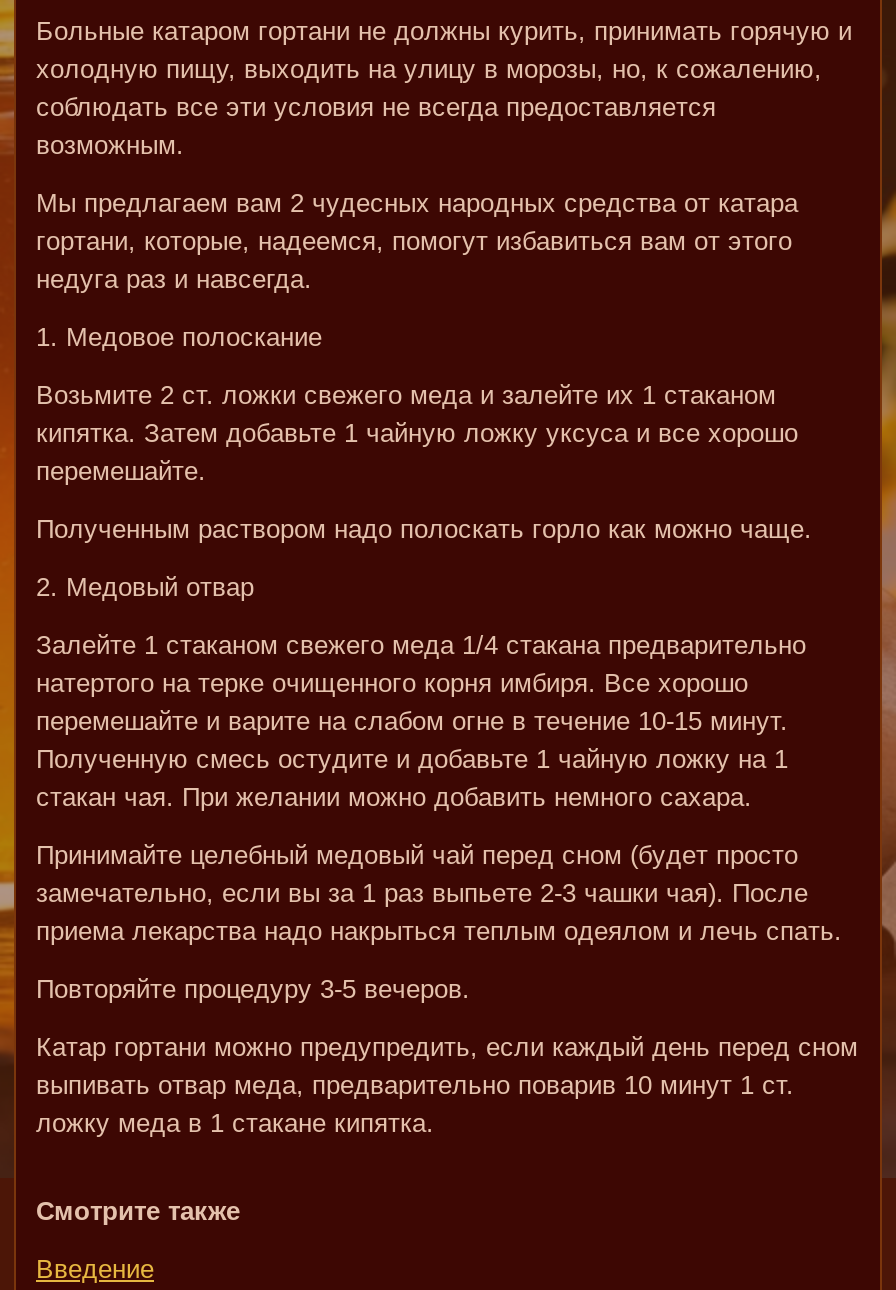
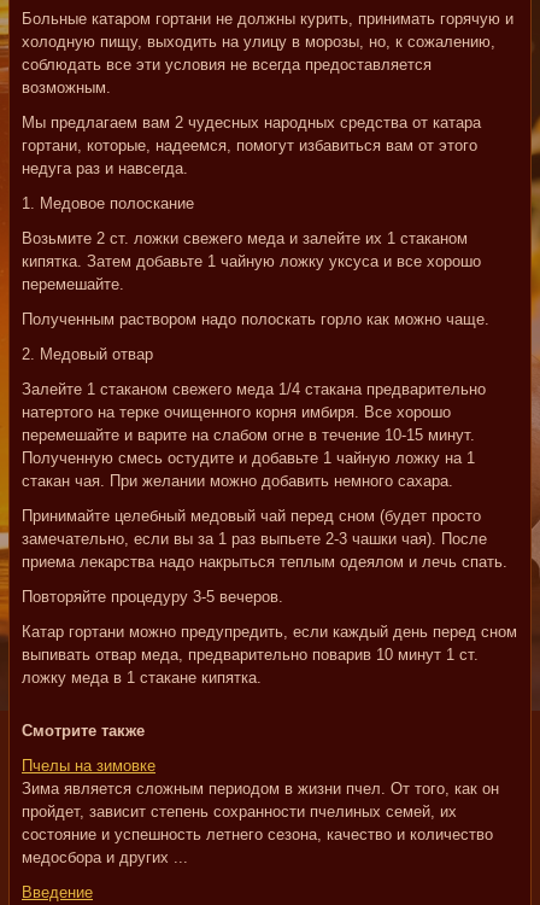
+ Пчелы на зимовке
+ Зима является сложным периодом в жизни пчел. От того, как он
+ пройдет, зависит степень сохранности пчелиных семей, их
+ состояние и успешность летнего сезона, качество и количество
+ медосбора и других ...
